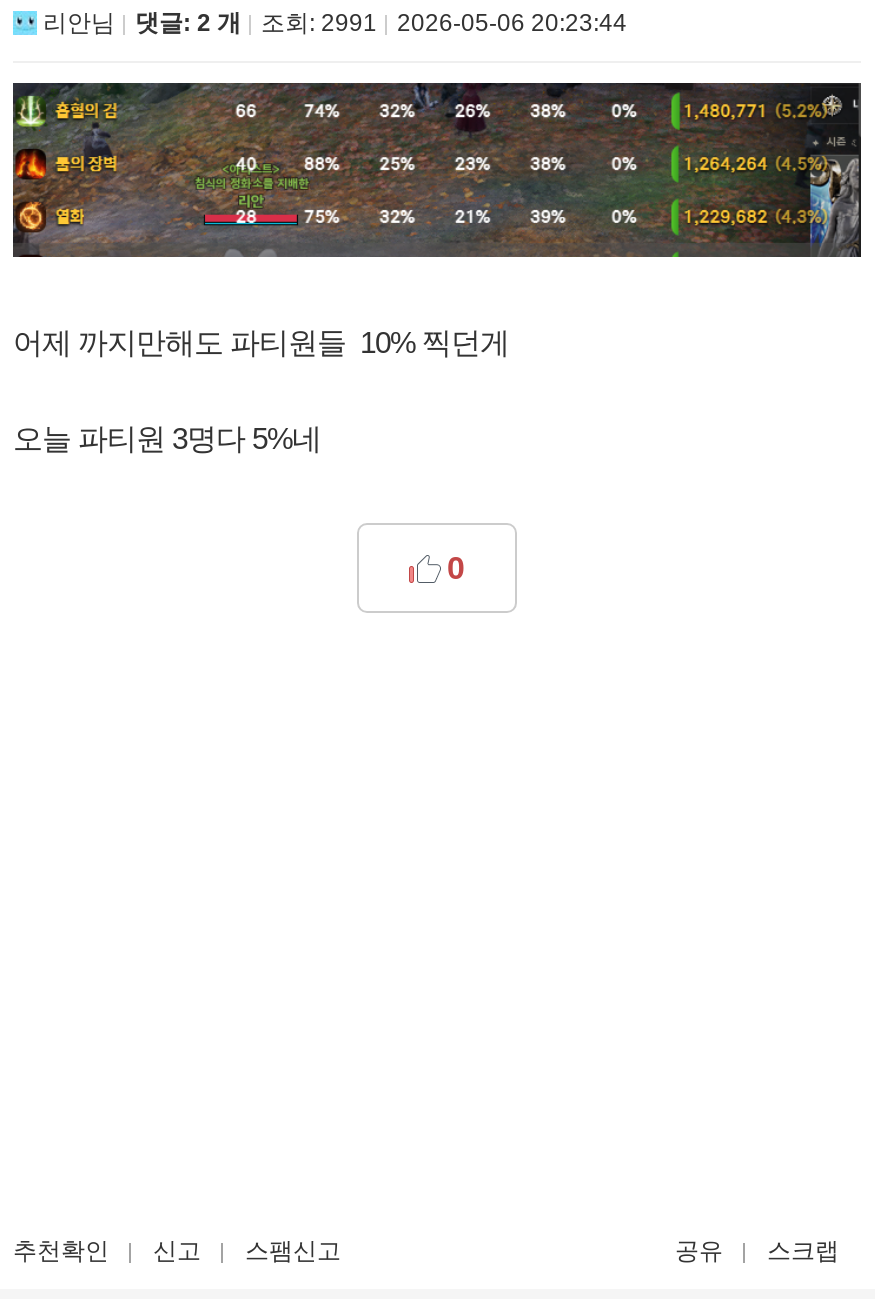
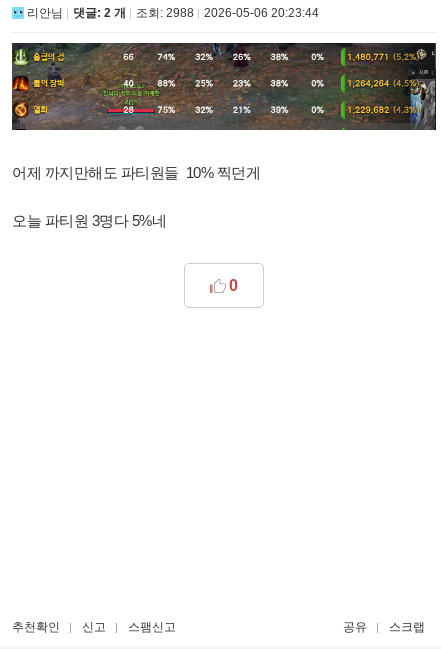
- 리안님 댓글: 2 개 조회: 2991 2026-05-06 20:23:44
+ 리안님 댓글: 2 개 조회: 2988 2026-05-06 20:23:44
